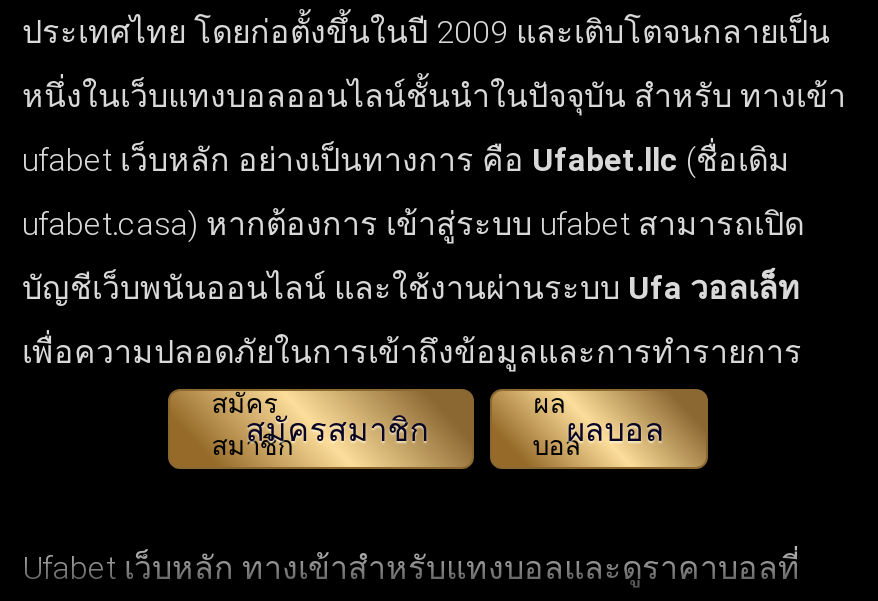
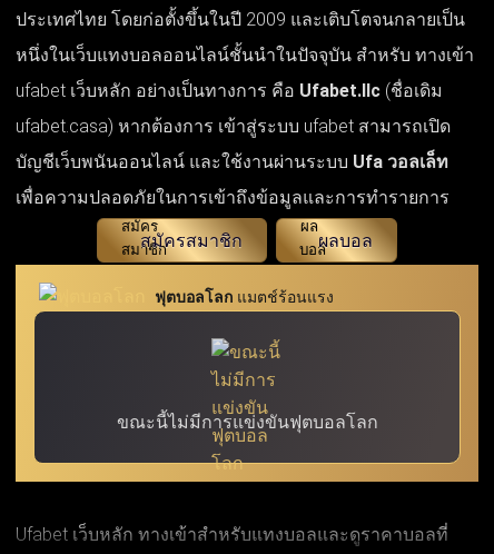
+ [image]
+ ฟุตบอลโลก แมตช์ร้อนแรง

+ ขณะนี้ไม่มีการแข่งขันฟุตบอลโลก
